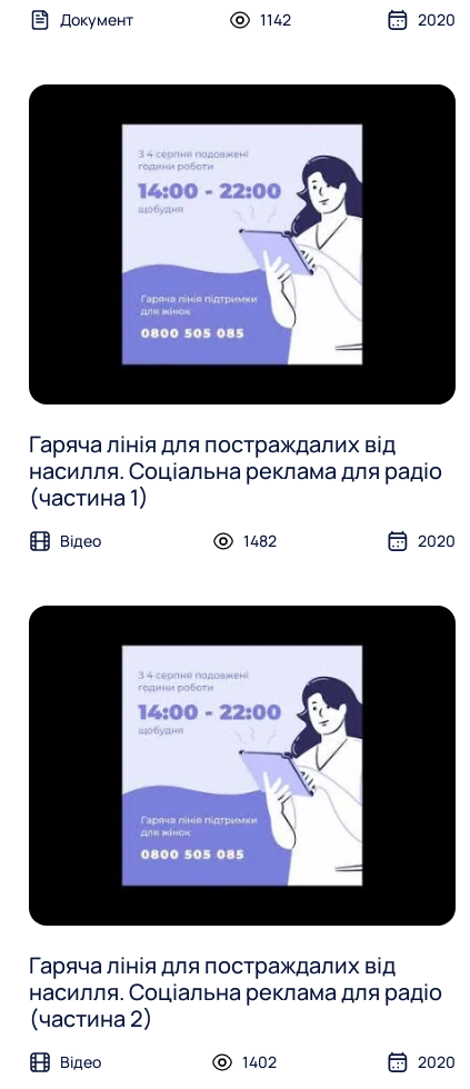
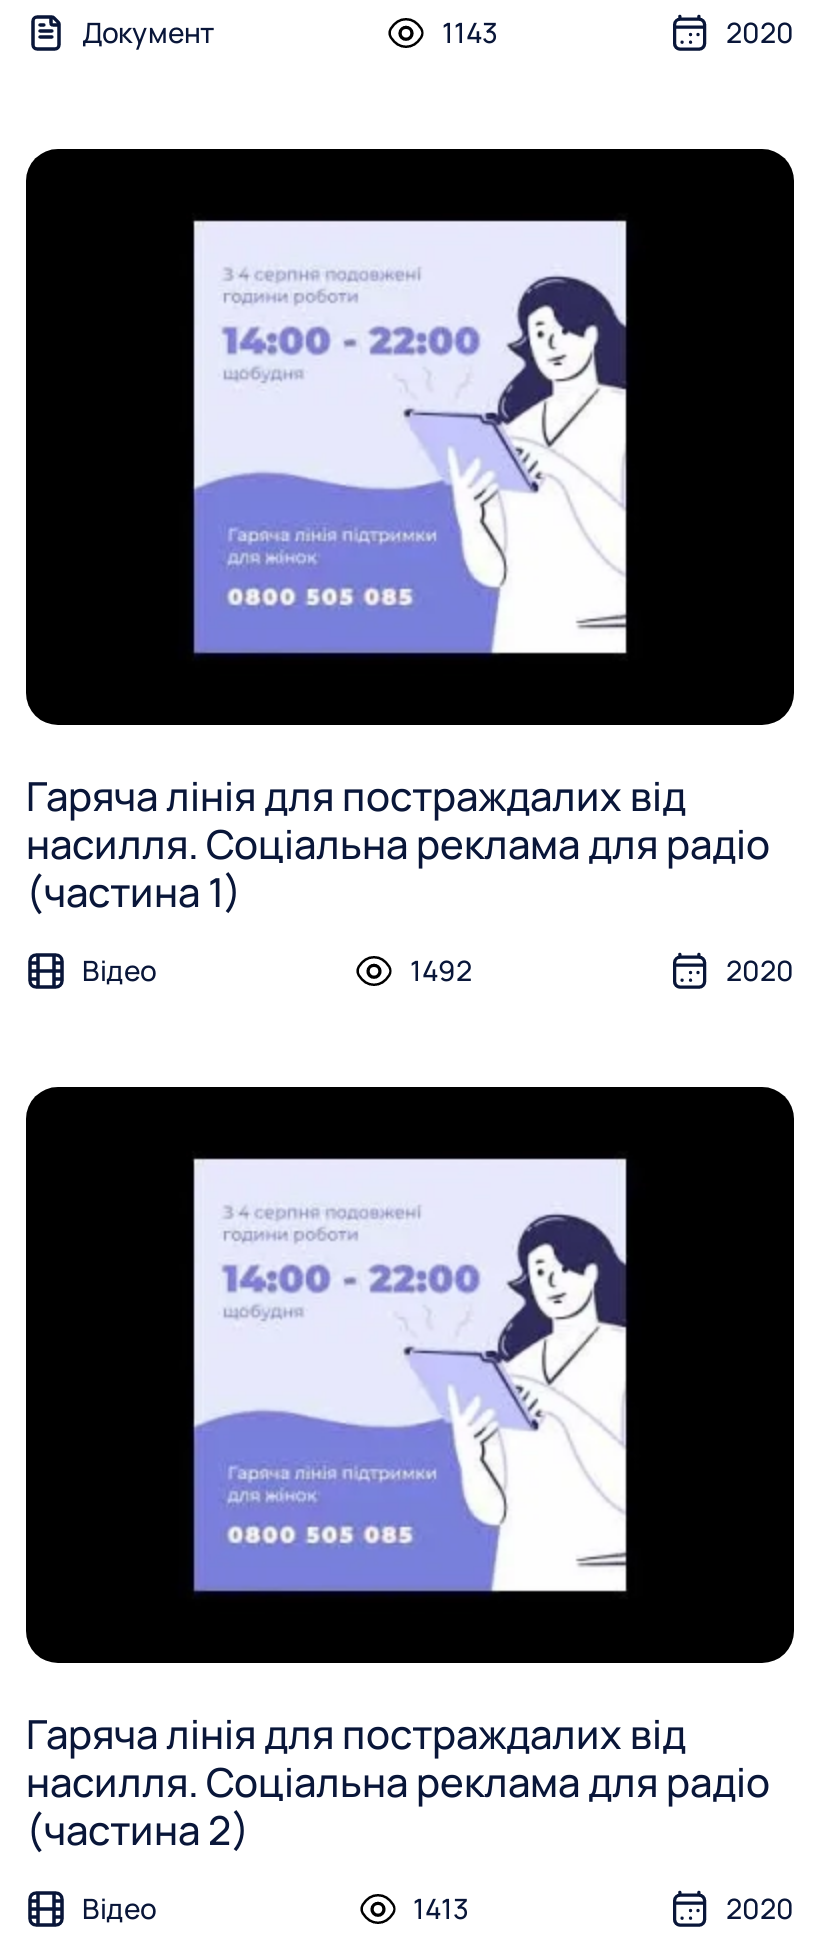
- 1142
+ 1143

- 1482
+ 1492

- 1402
+ 1413
